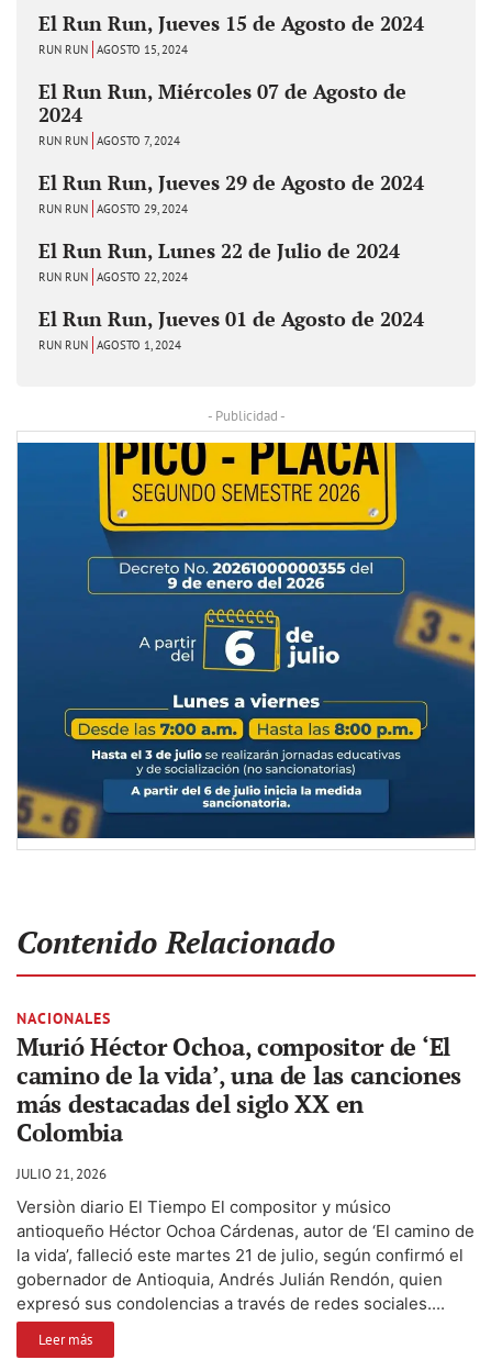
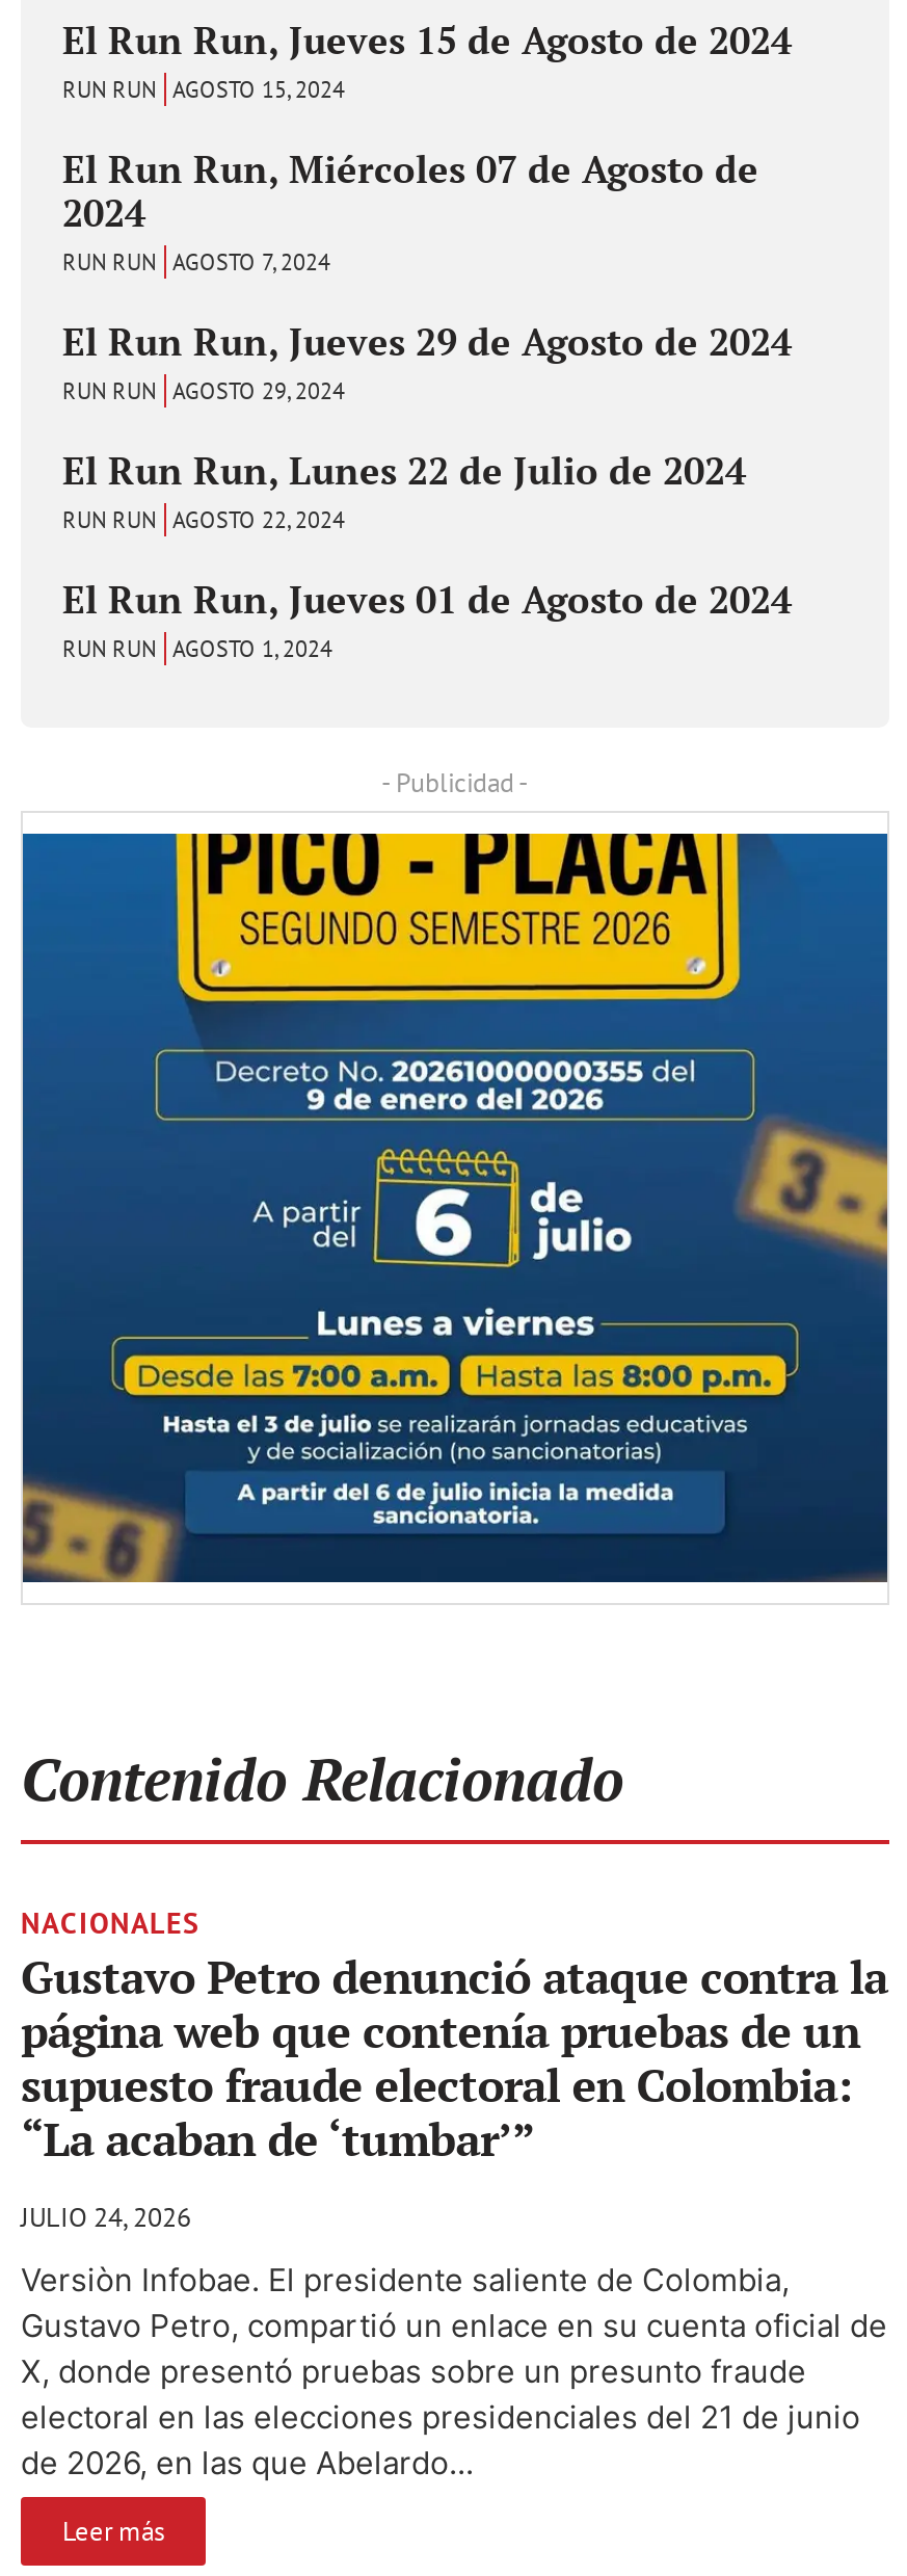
- Murió Héctor Ochoa, compositor de ‘El
- camino de la vida’, una de las canciones
- más destacadas del siglo XX en
- Colombia
+ Gustavo Petro denunció ataque contra la
+ página web que contenía pruebas de un
+ supuesto fraude electoral en Colombia:
+ “La acaban de ‘tumbar’”

- JULIO 21, 2026
+ JULIO 24, 2026

- Versiòn diario El Tiempo El compositor y músico
- antioqueño Héctor Ochoa Cárdenas, autor de ‘El camino de
- la vida’, falleció este martes 21 de julio, según confirmó el
- gobernador de Antioquia, Andrés Julián Rendón, quien
- expresó sus condolencias a través de redes sociales....
+ Versiòn Infobae. El presidente saliente de Colombia,
+ Gustavo Petro, compartió un enlace en su cuenta oficial de
+ X, donde presentó pruebas sobre un presunto fraude
+ electoral en las elecciones presidenciales del 21 de junio
+ de 2026, en las que Abelardo...
